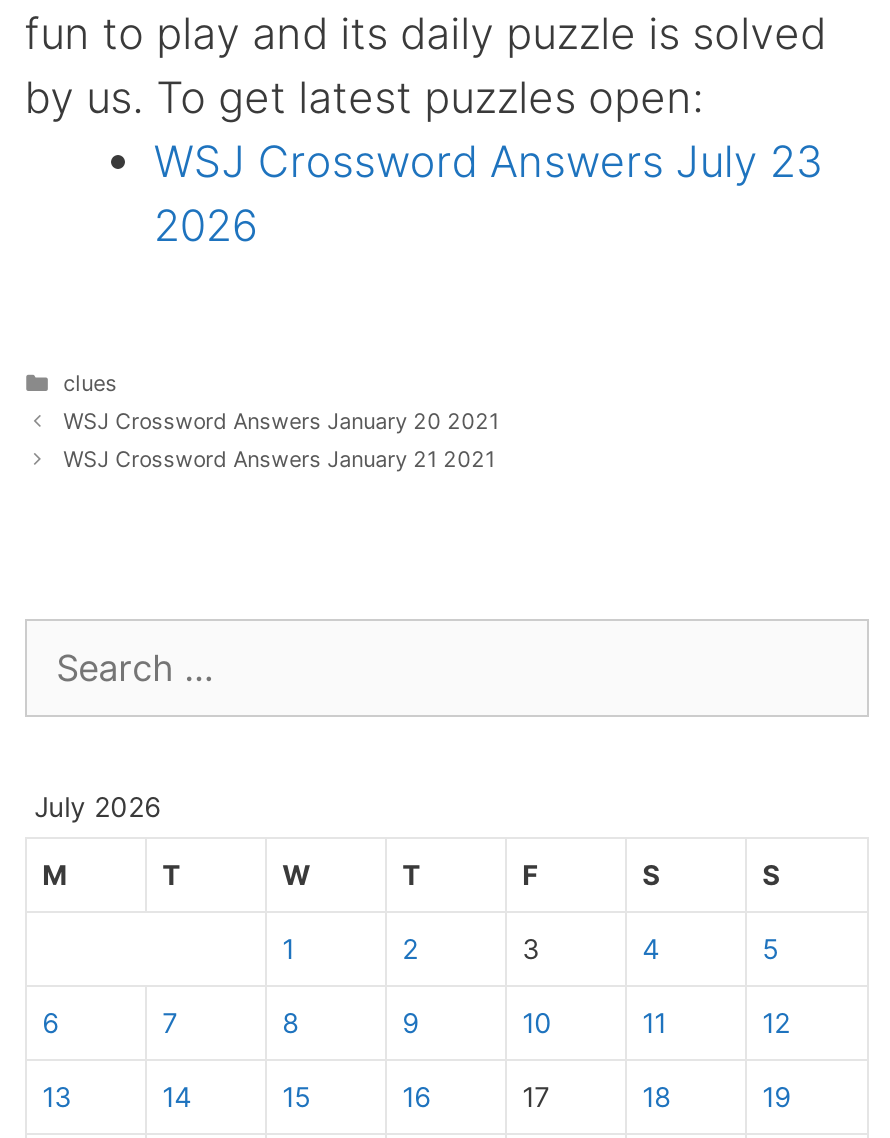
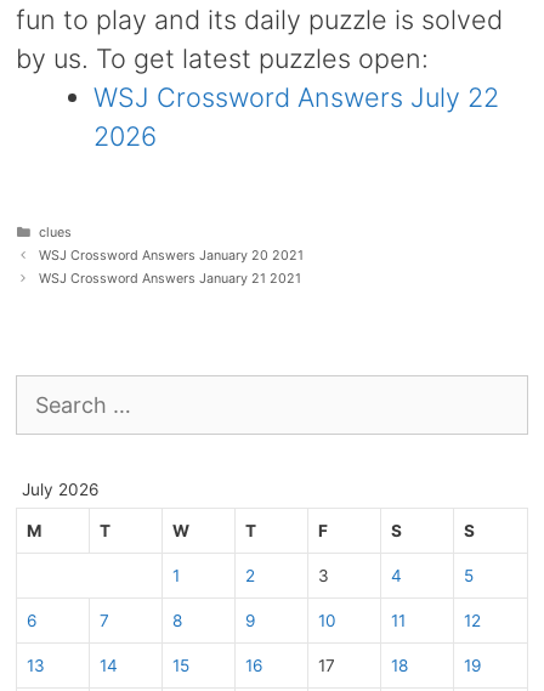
- WSJ Crossword Answers July 23
+ WSJ Crossword Answers July 22
